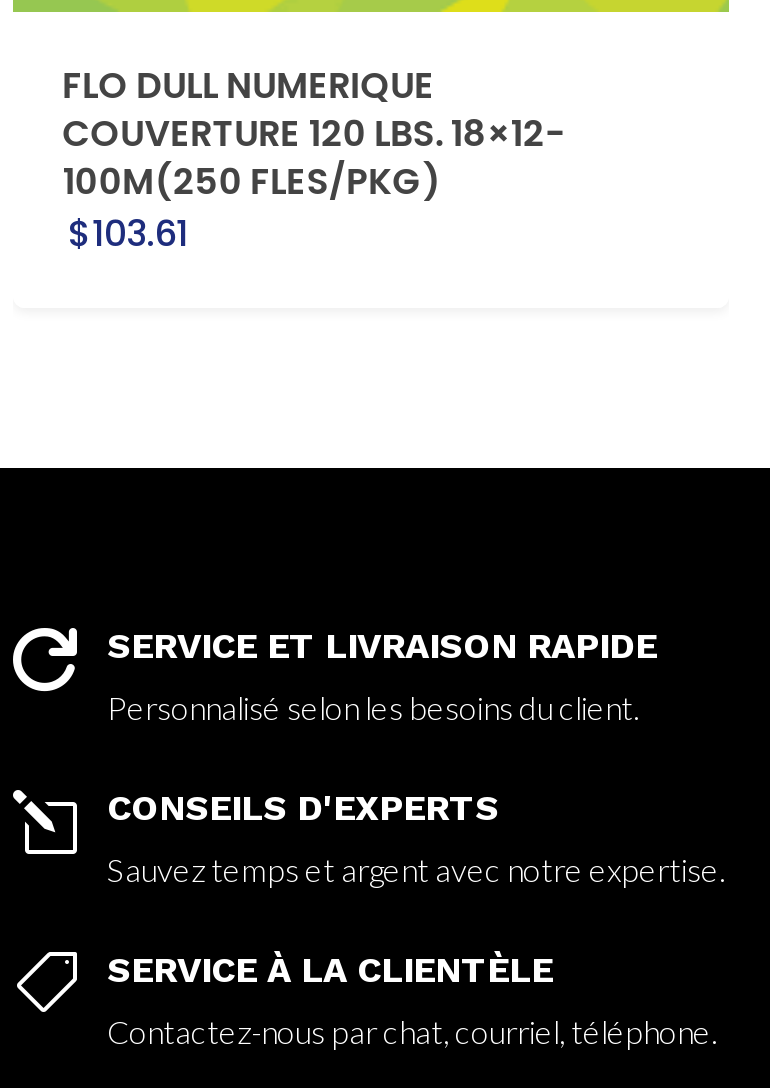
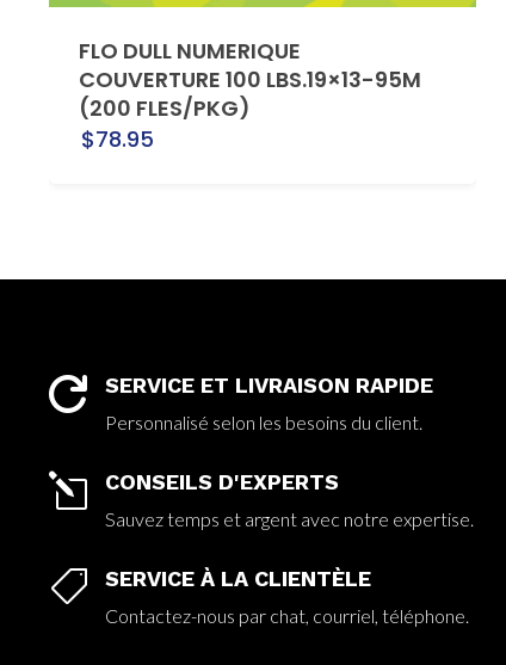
- COUVERTURE 120 LBS. 18×12-
- 100M(250 FLES/PKG)
- $103.61
+ COUVERTURE 100 LBS.19×13-95M
+ (200 FLES/PKG)
+ $78.95
